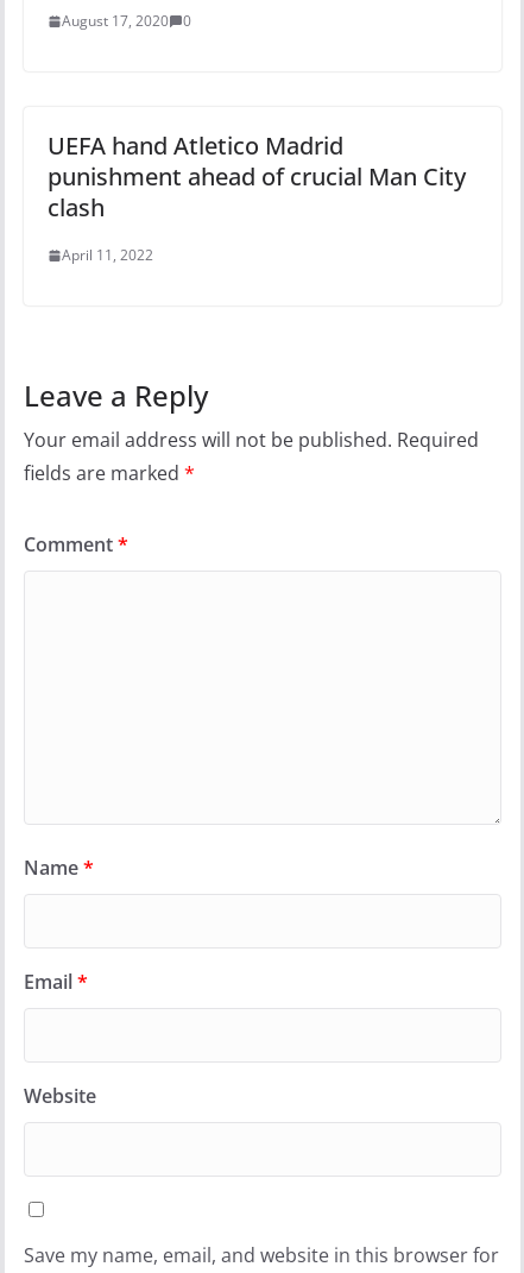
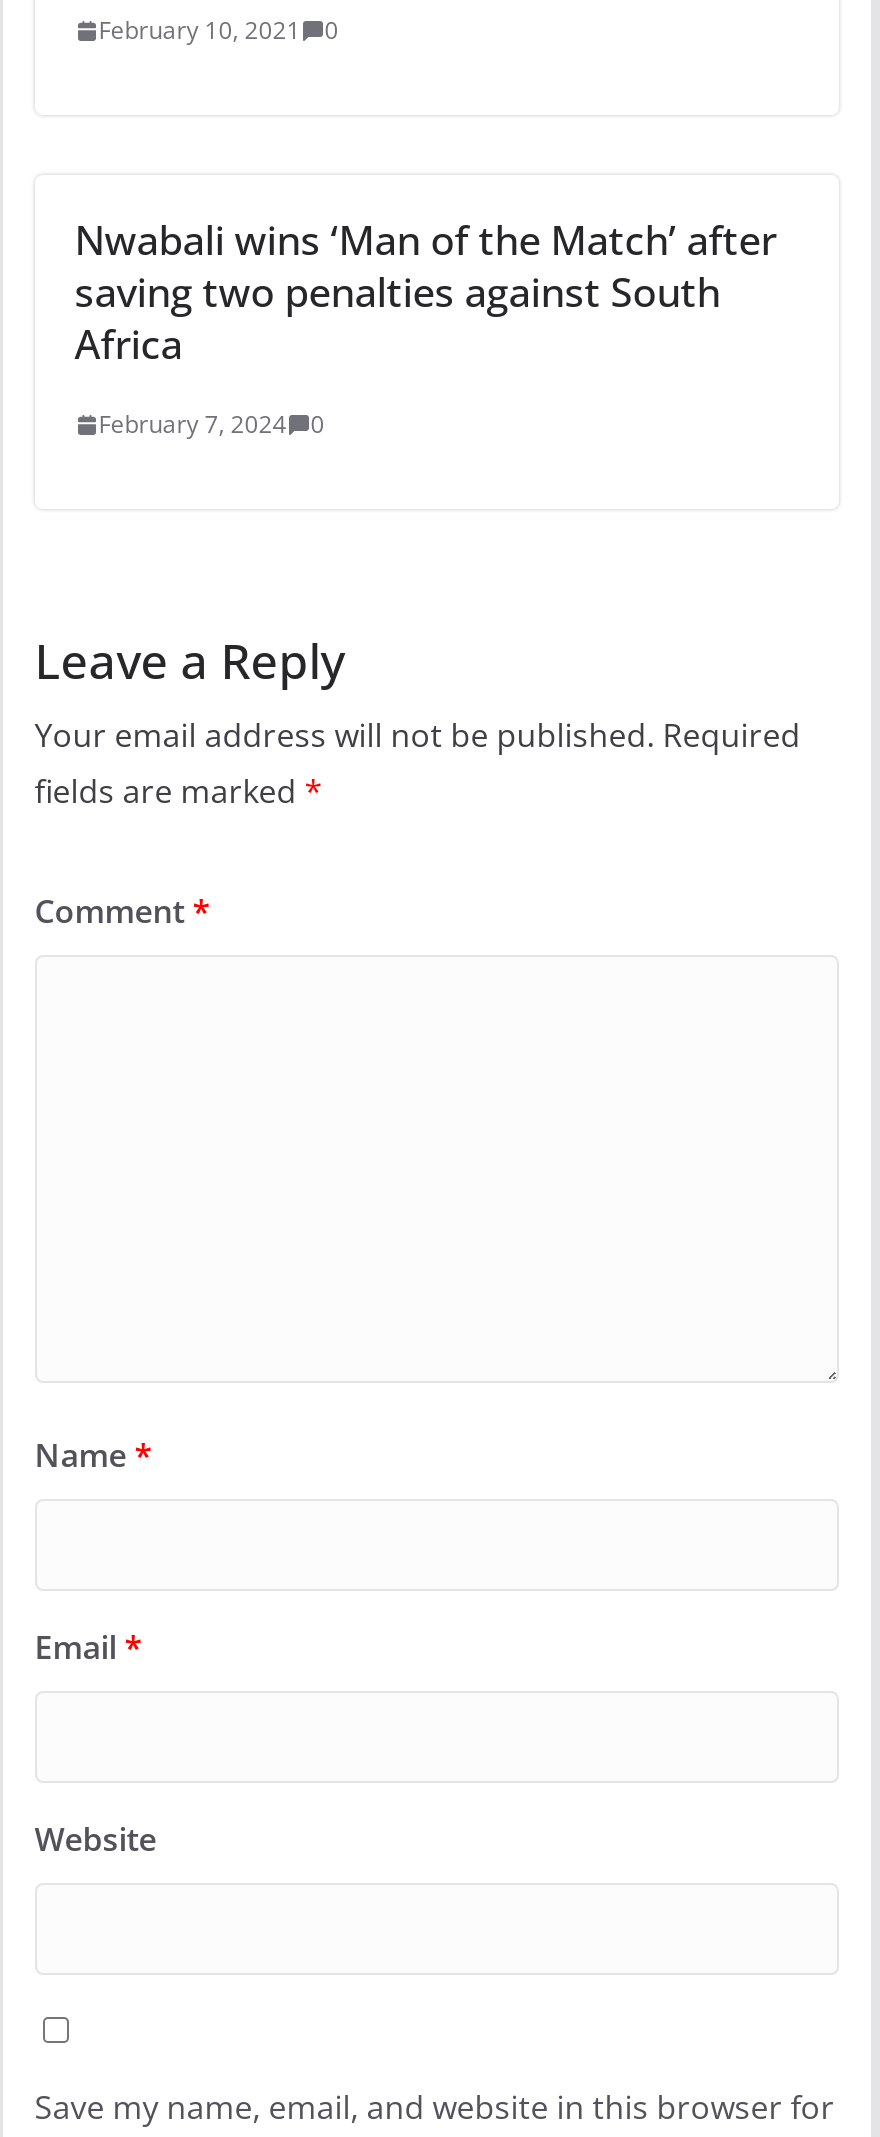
- August 17, 2020 0
+ February 10, 2021 0

- UEFA hand Atletico Madrid
- punishment ahead of crucial Man City
- clash
+ Nwabali wins ‘Man of the Match’ after
+ saving two penalties against South
+ Africa

- April 11, 2022
+ February 7, 2024
+ 0
